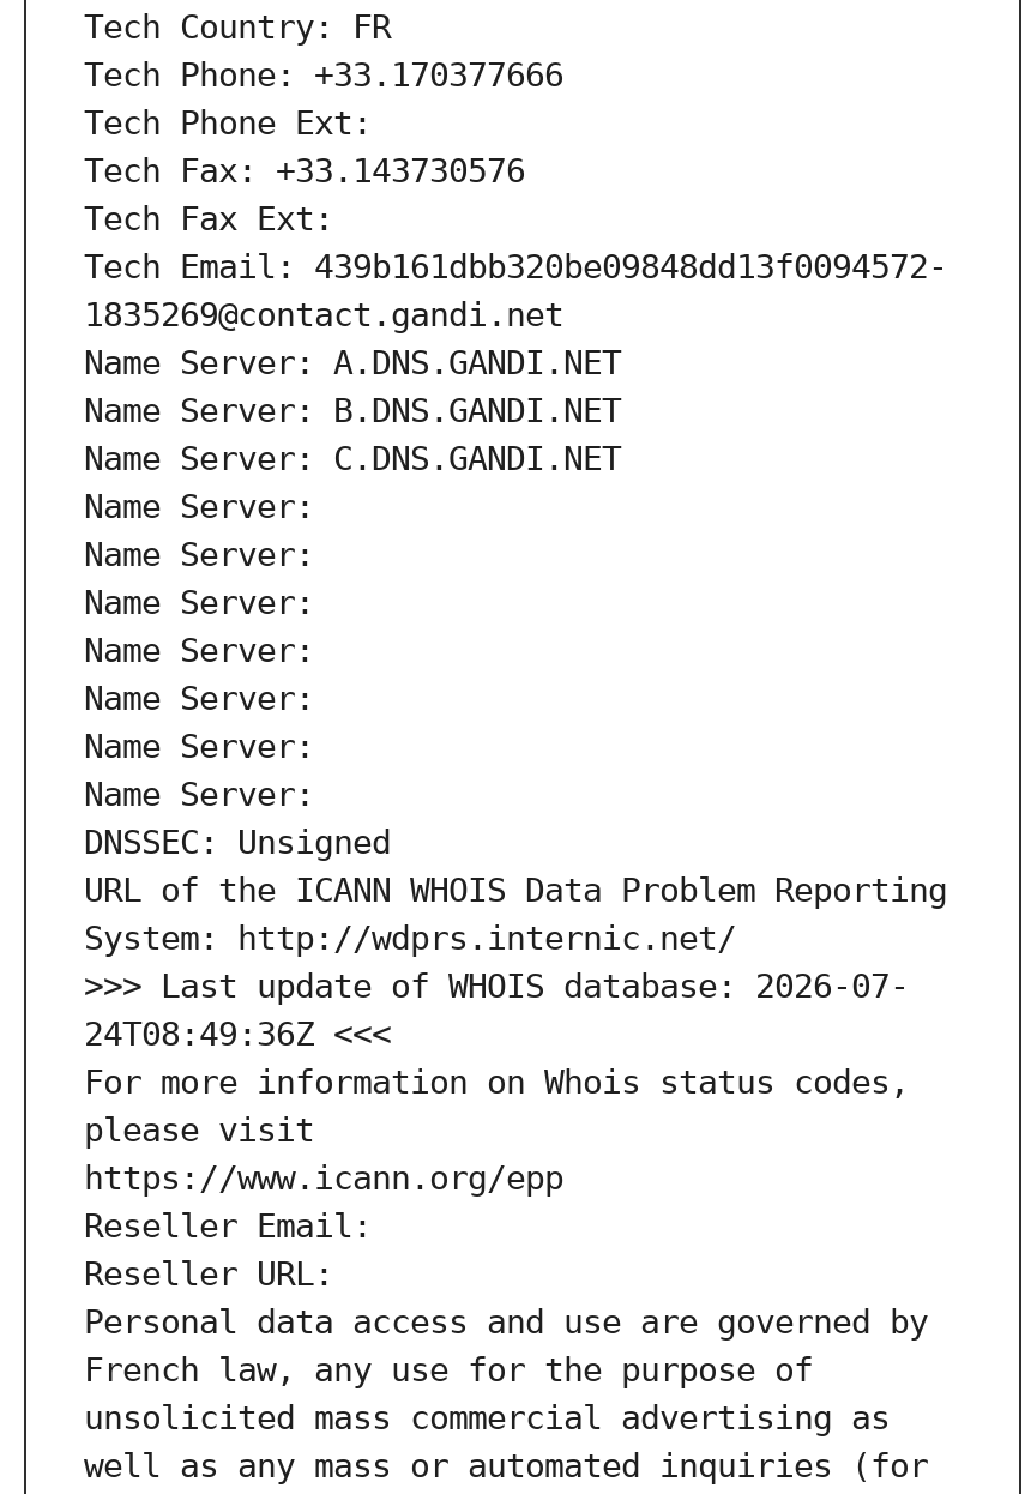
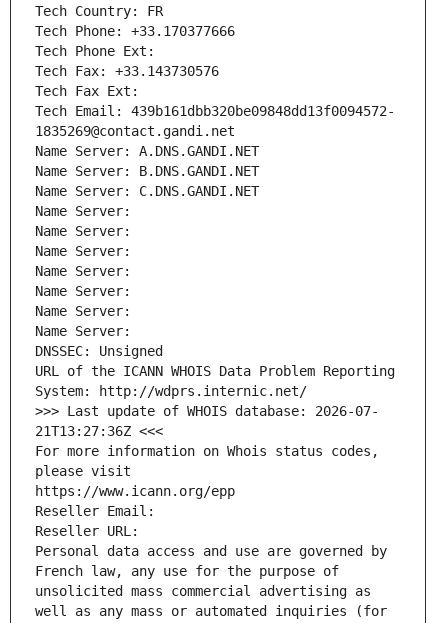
- 24T08:49:36Z <<<
+ 21T13:27:36Z <<<
